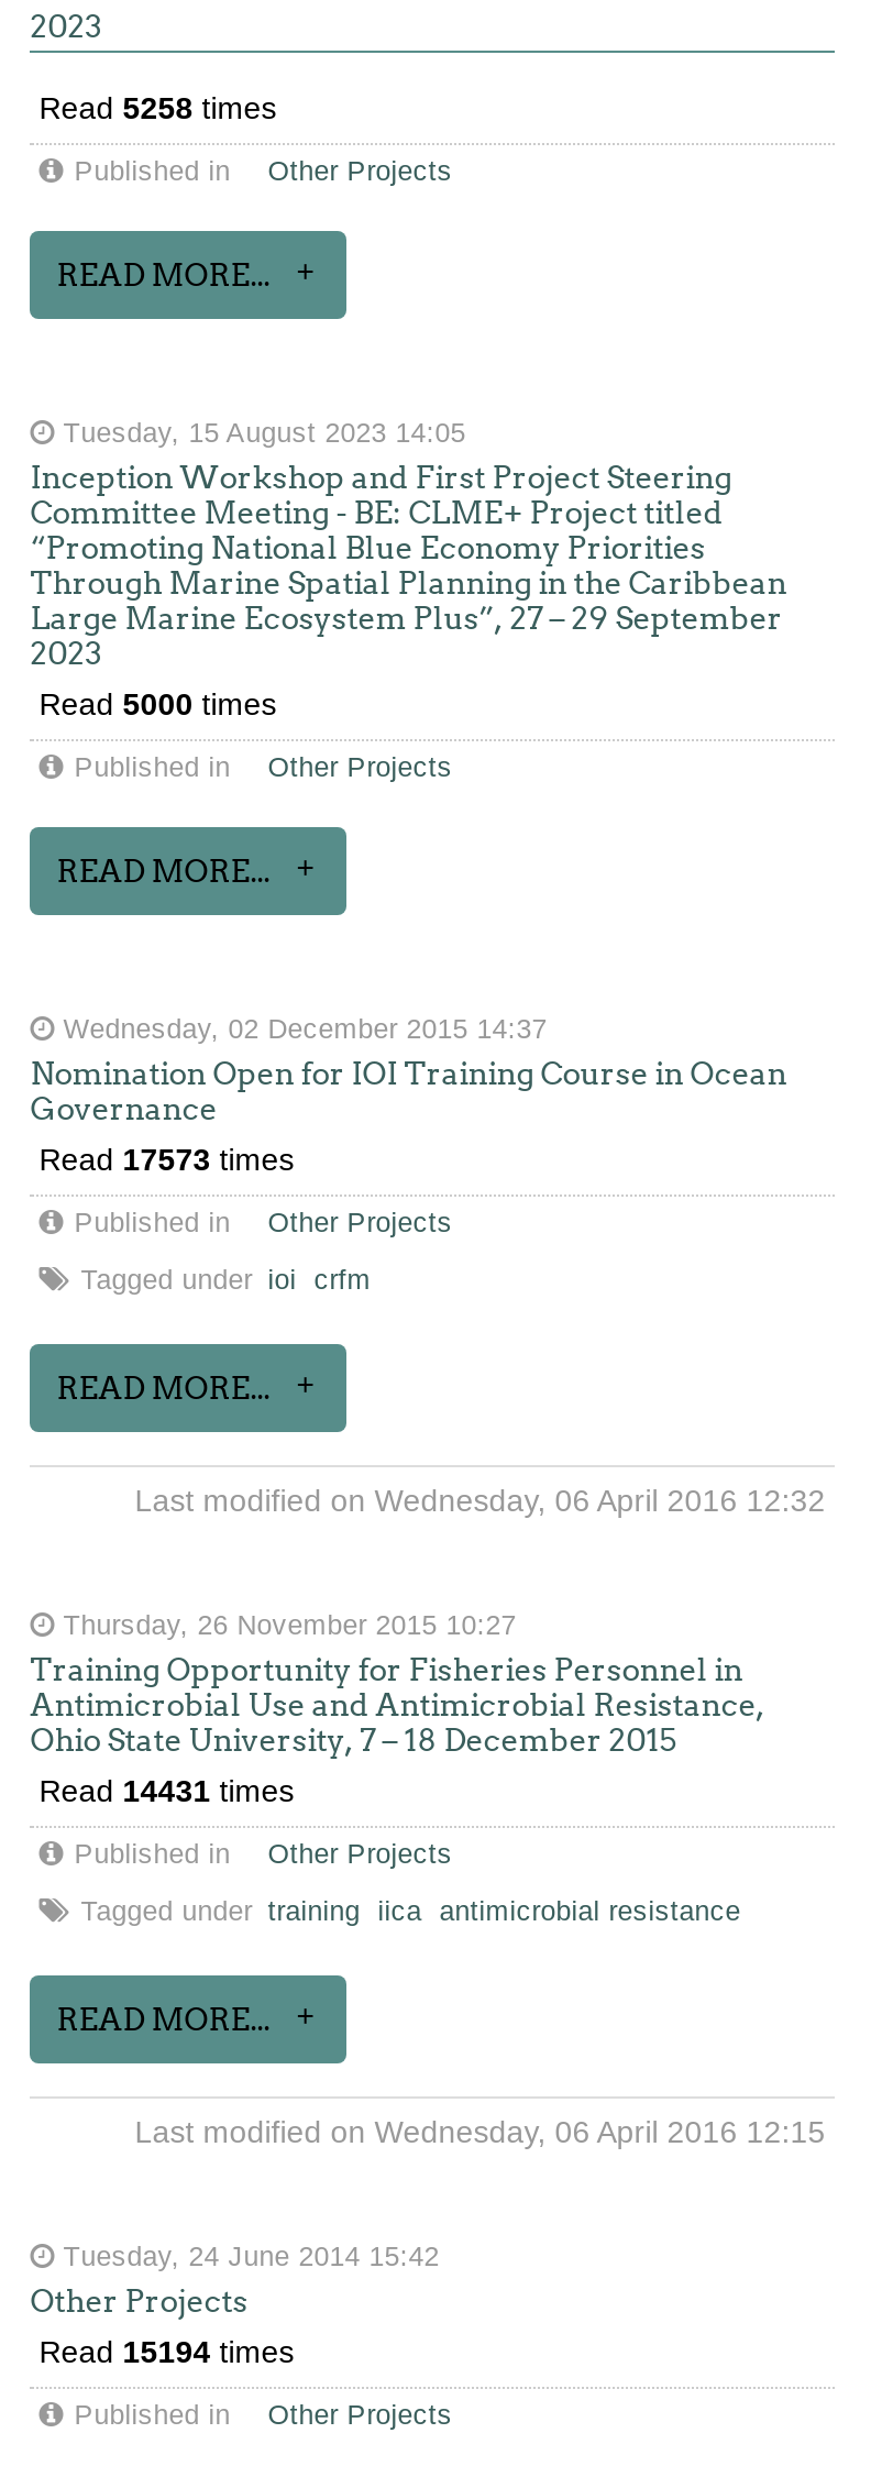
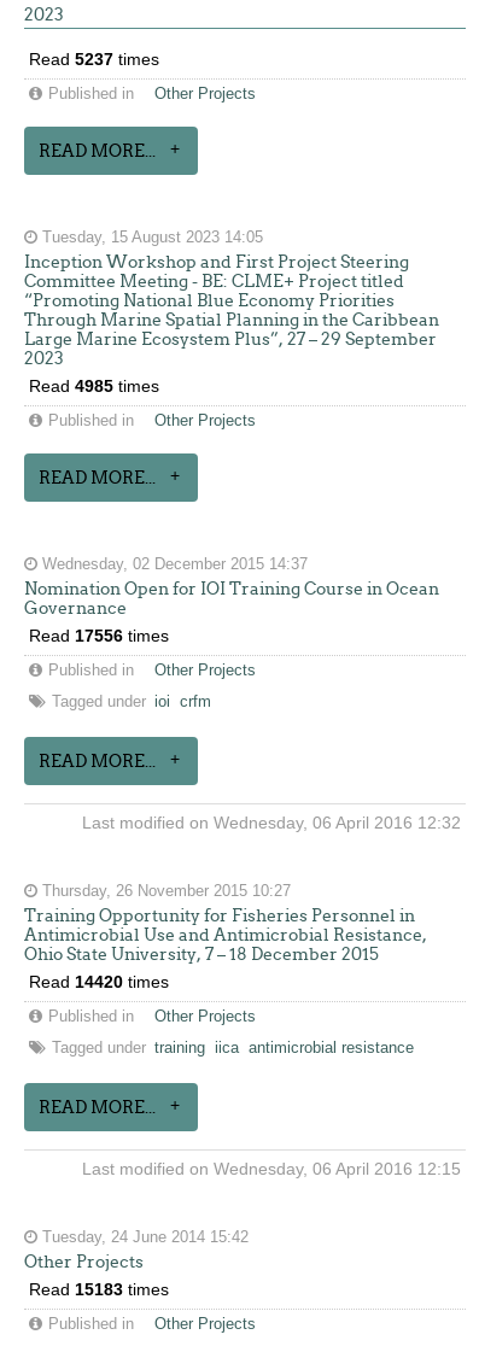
- Read 5258 times
+ Read 5237 times

- Read 5000 times
+ Read 4985 times

- Read 17573 times
+ Read 17556 times

- Read 14431 times
+ Read 14420 times

- Read 15194 times
+ Read 15183 times
